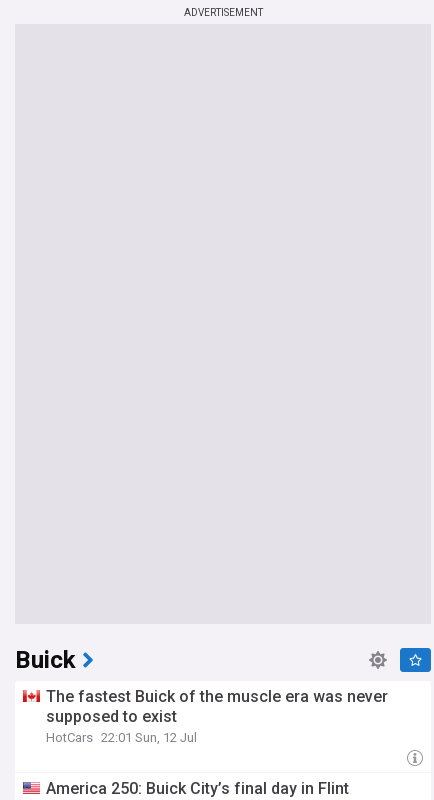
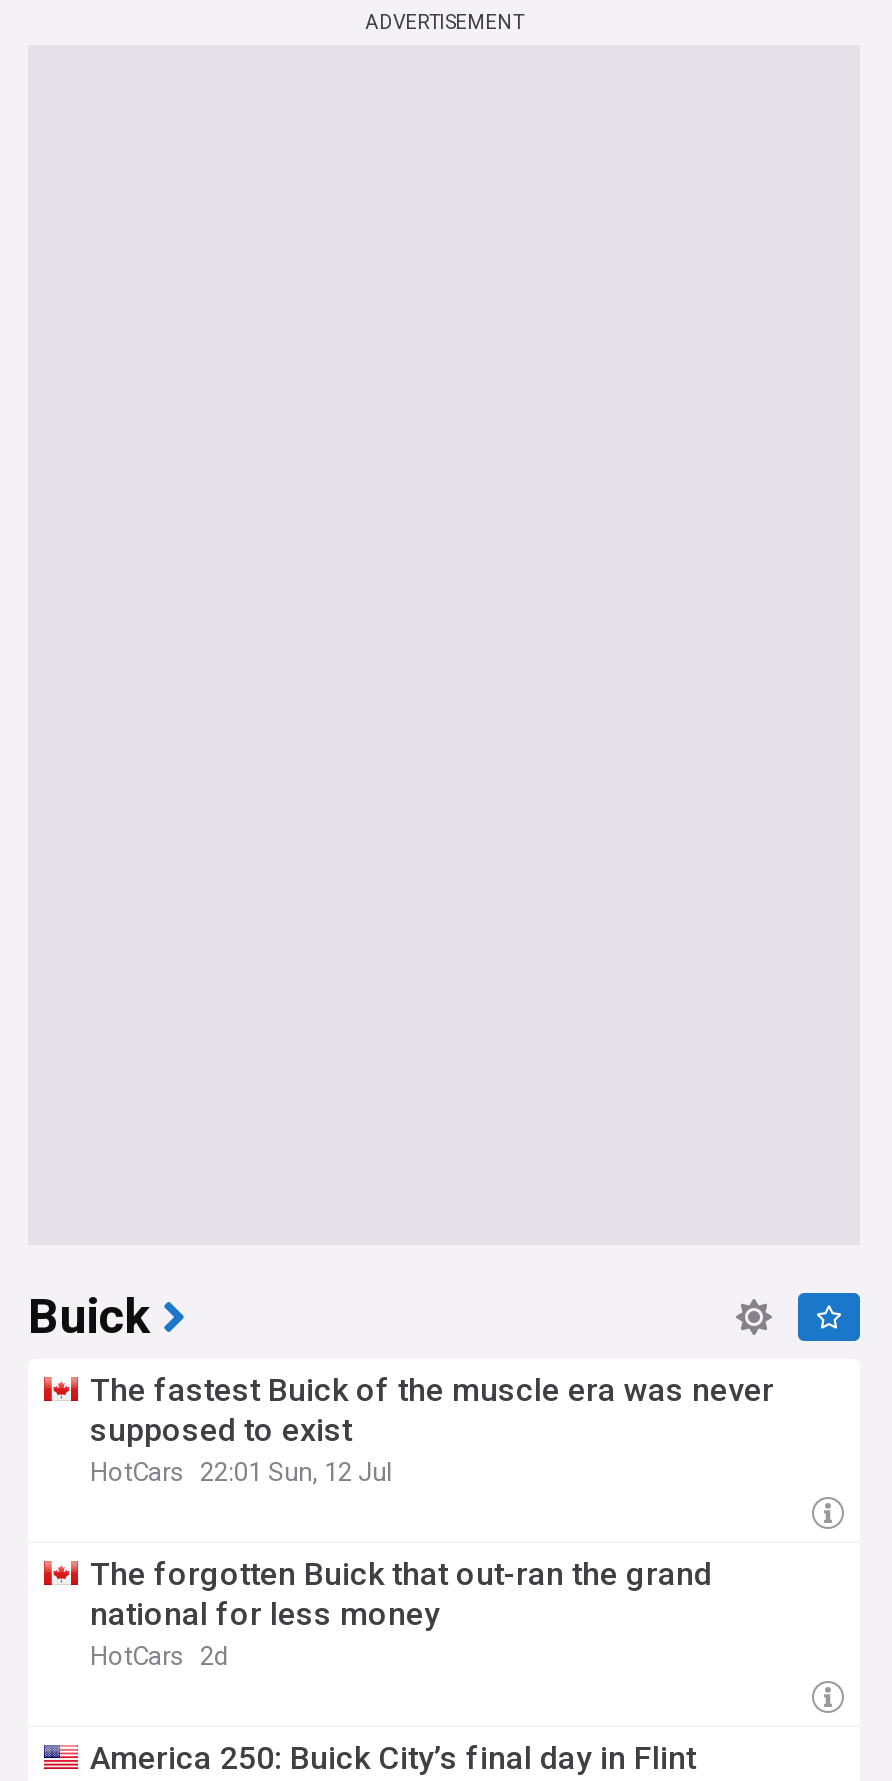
+ The forgotten Buick that out-ran the grand
+ national for less money
+ HotCars 2d
